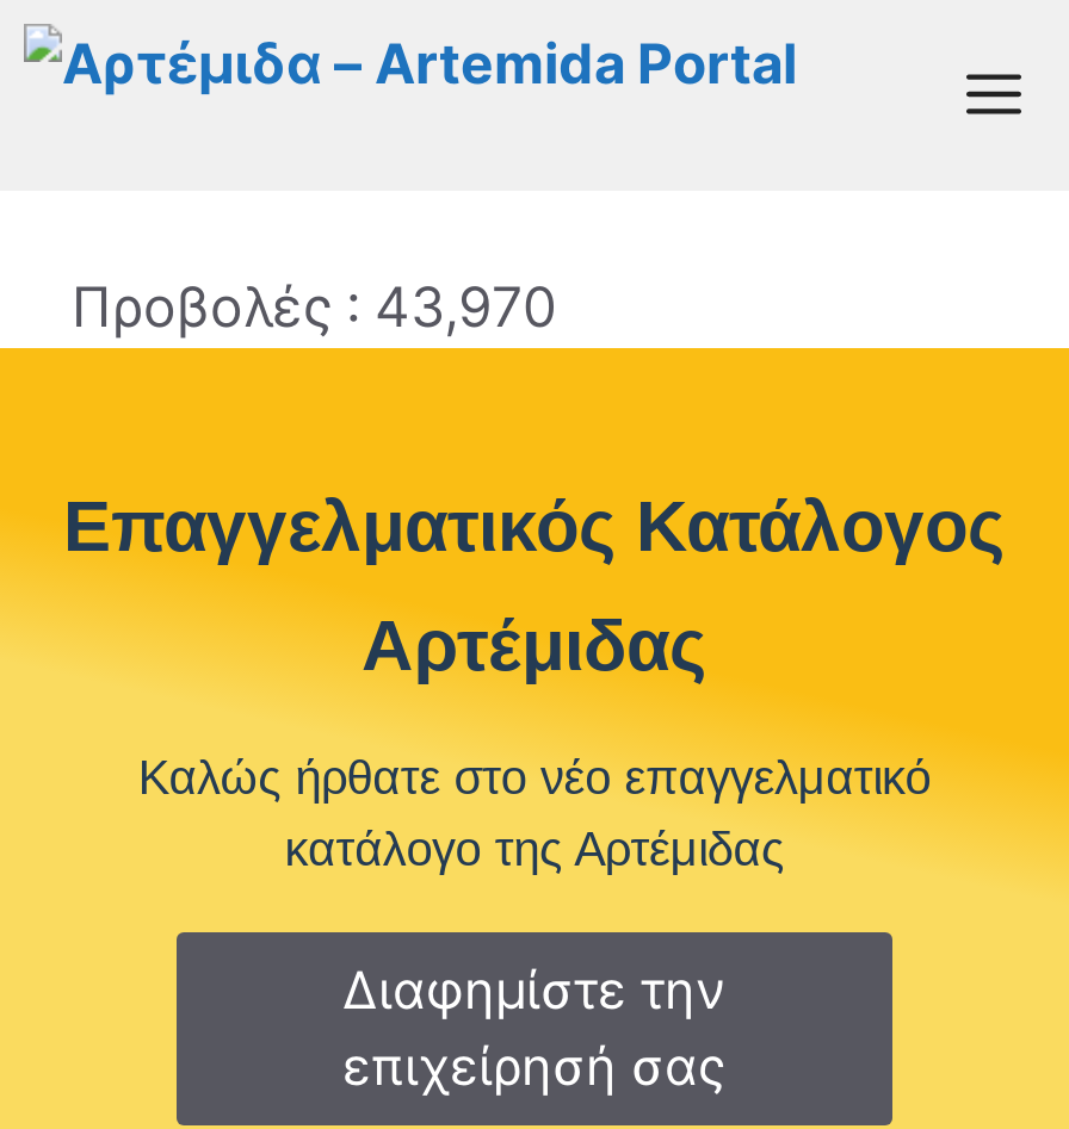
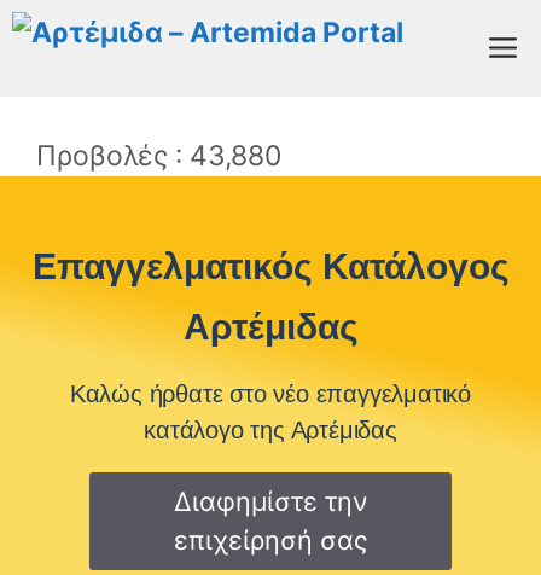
- Προβολές : 43,970
+ Προβολές : 43,880
